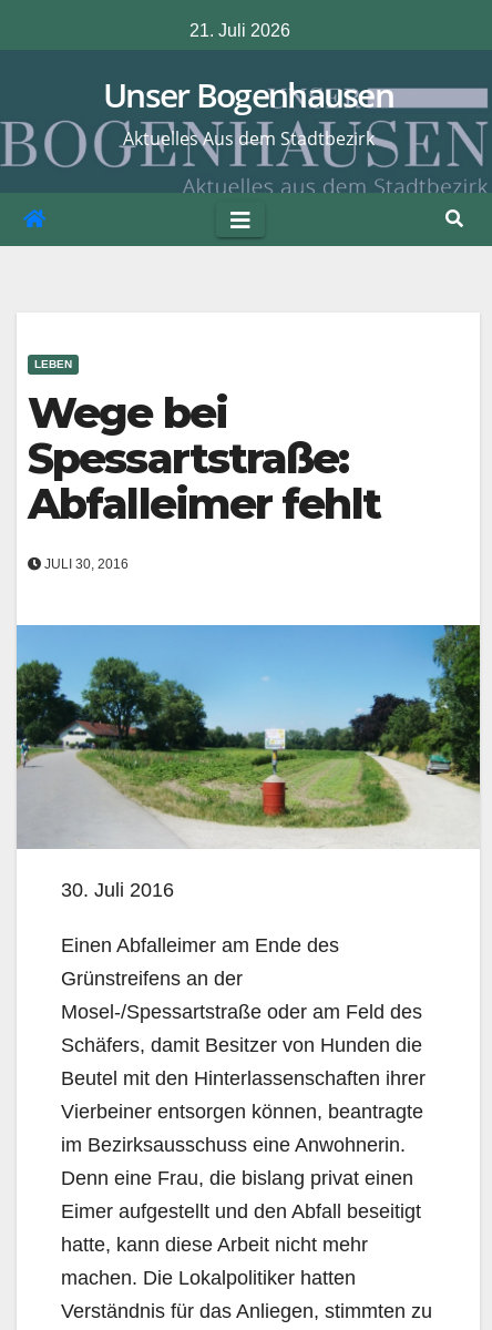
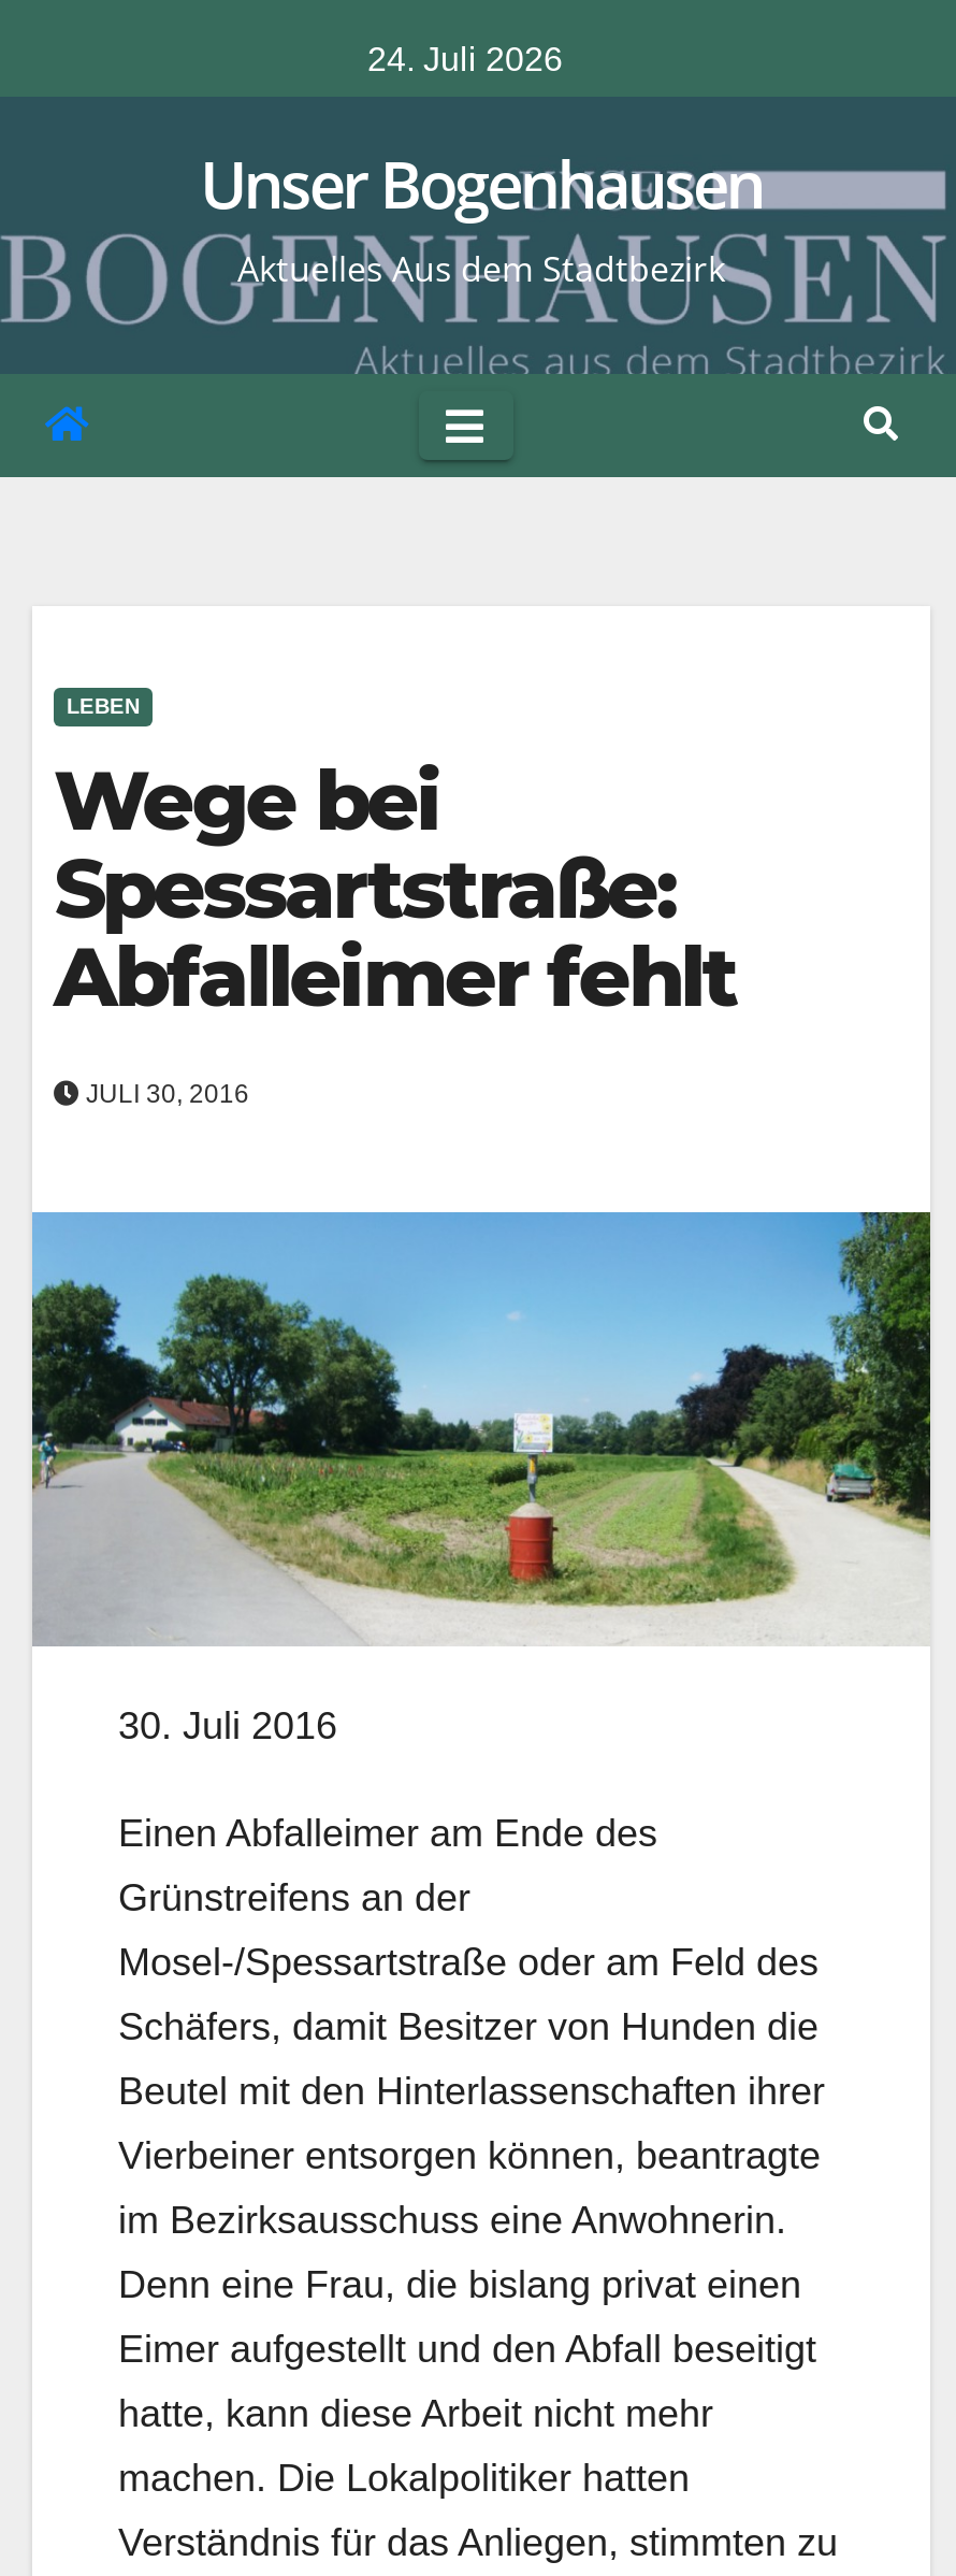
- 21. Juli 2026
+ 24. Juli 2026
